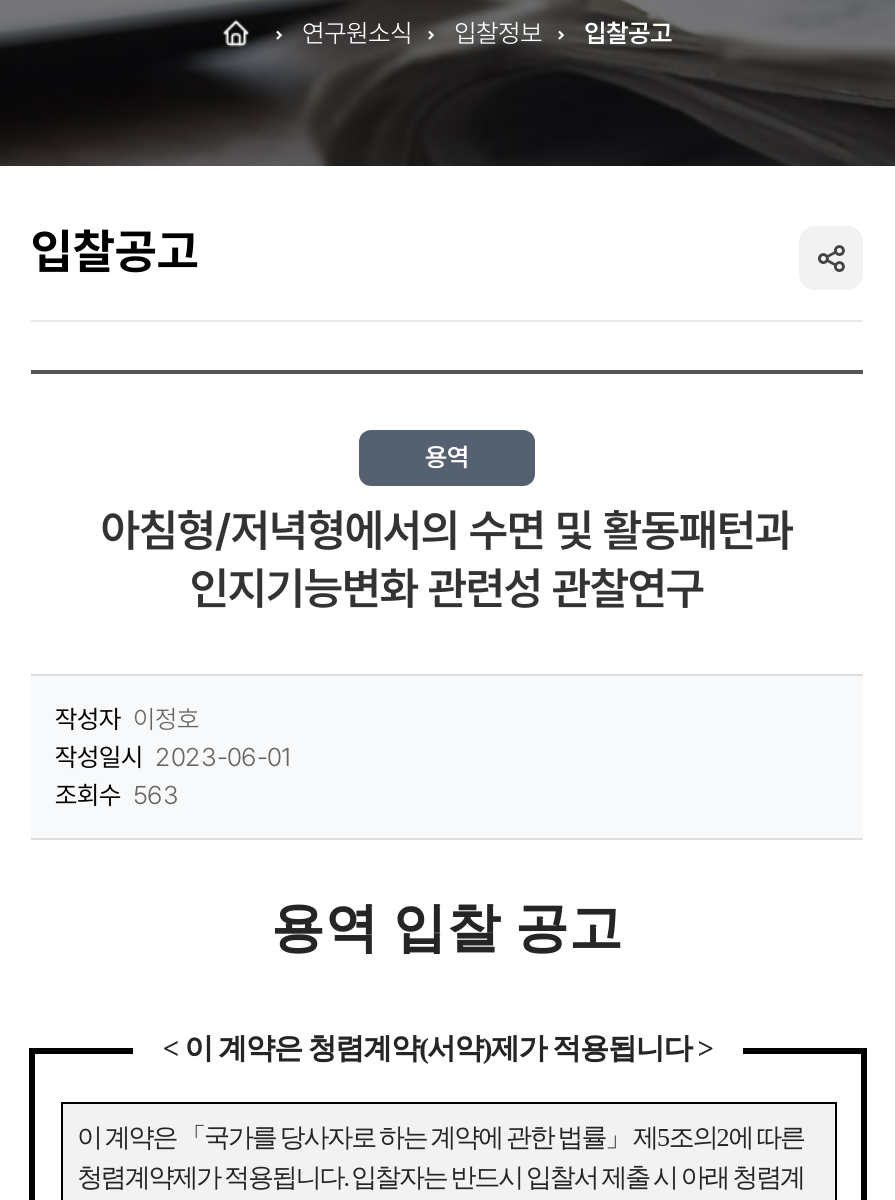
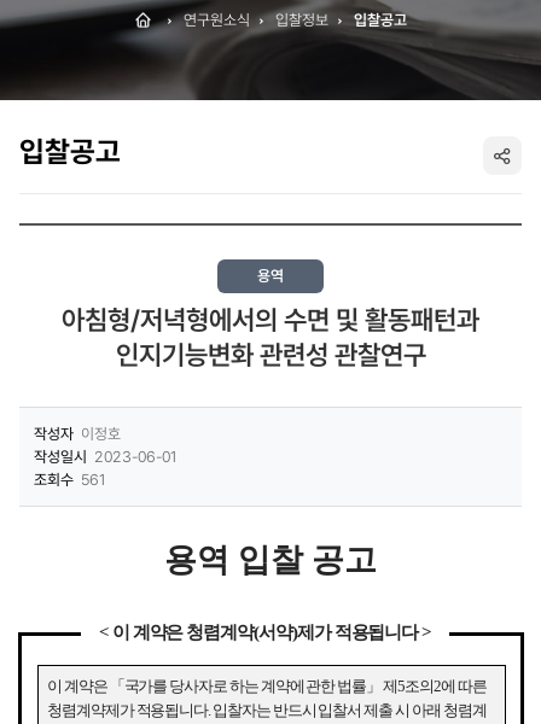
- 조회수 563
+ 조회수 561
